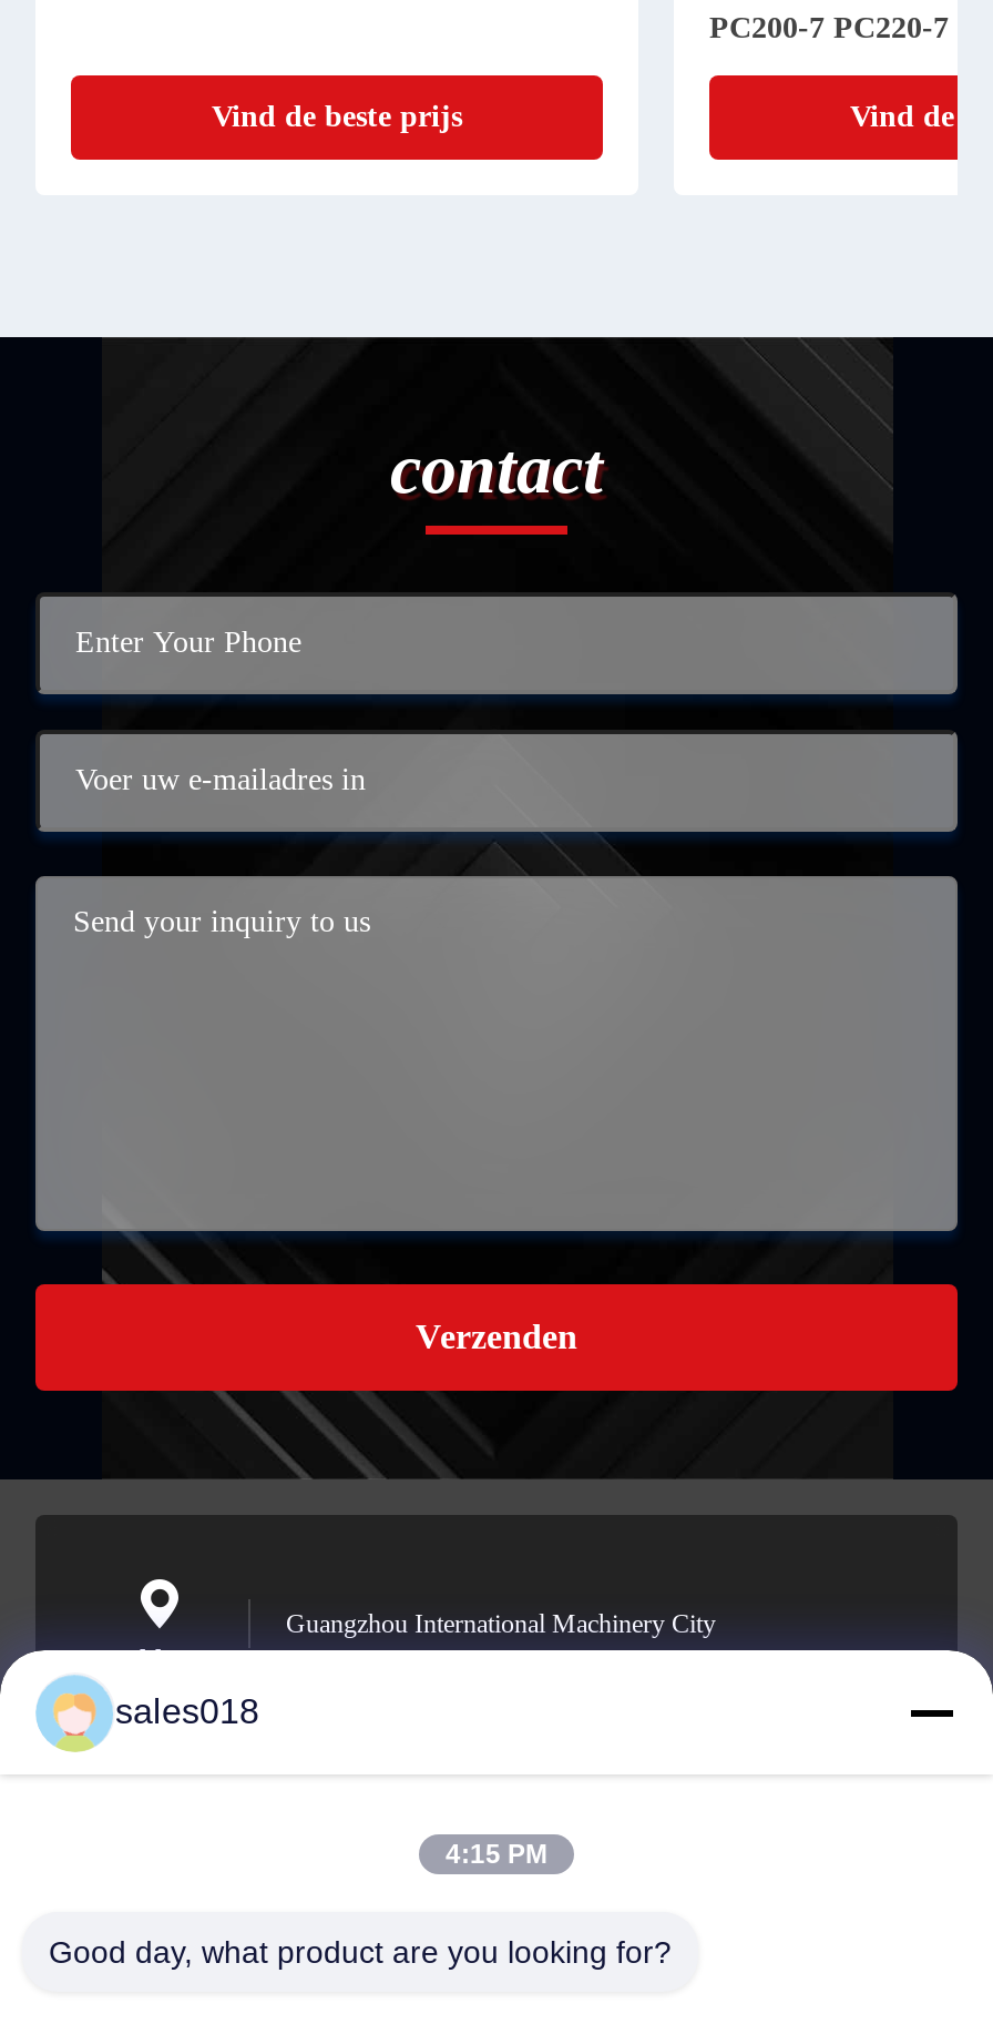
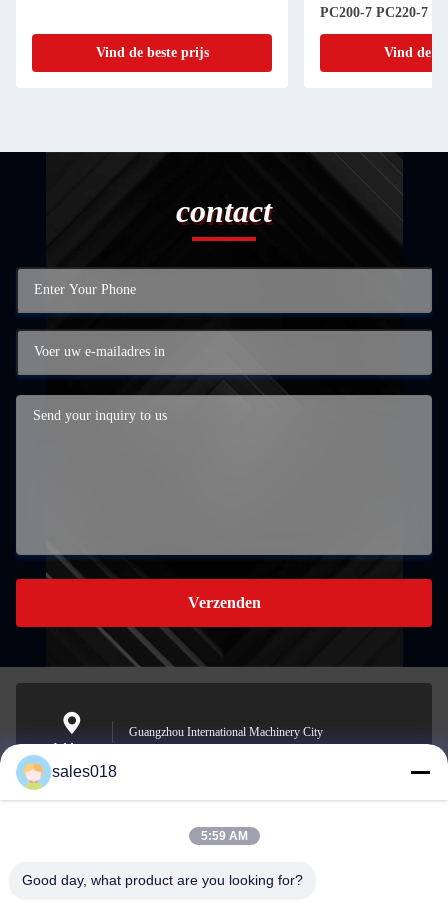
- 4:15 PM
+ 5:59 AM
